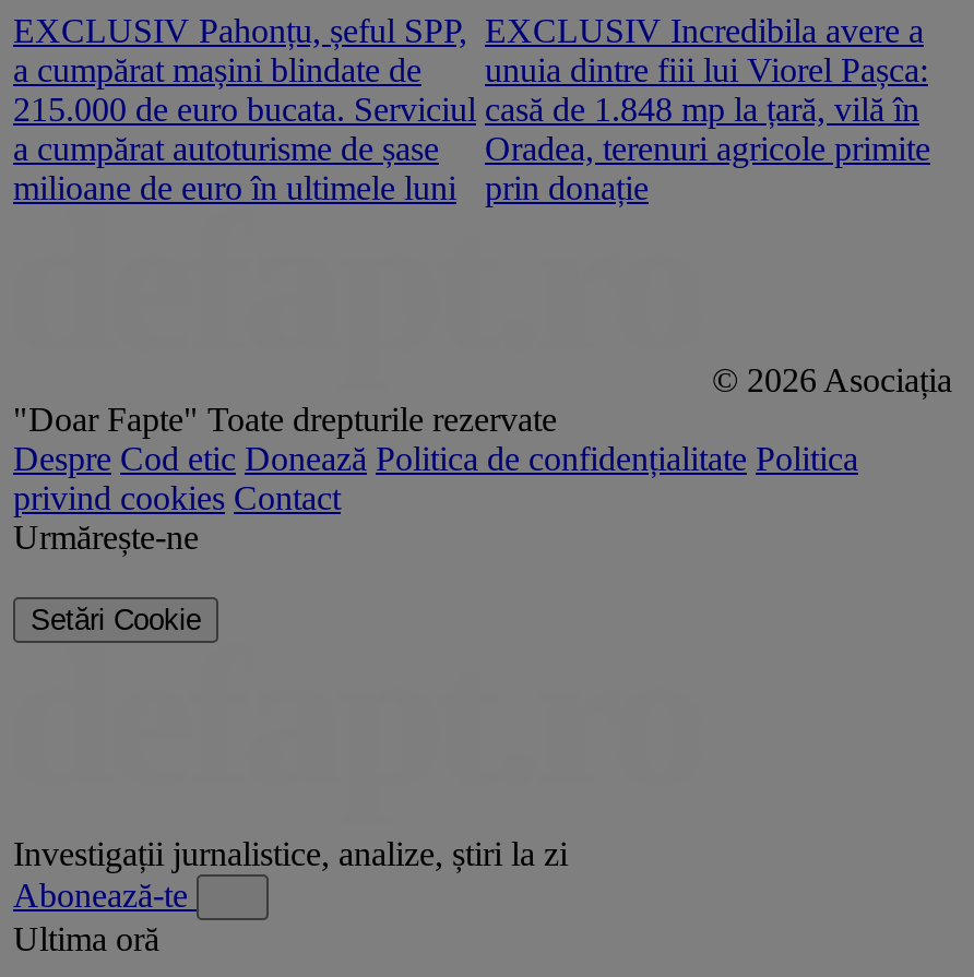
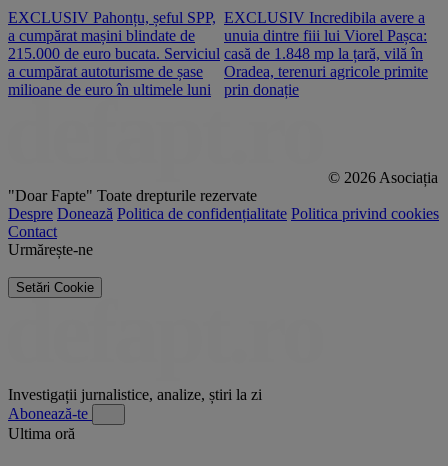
- Despre Cod etic Donează Politica de confidențialitate Politica
- privind cookies Contact
+ Despre Donează Politica de confidențialitate Politica privind cookies
+ Contact
